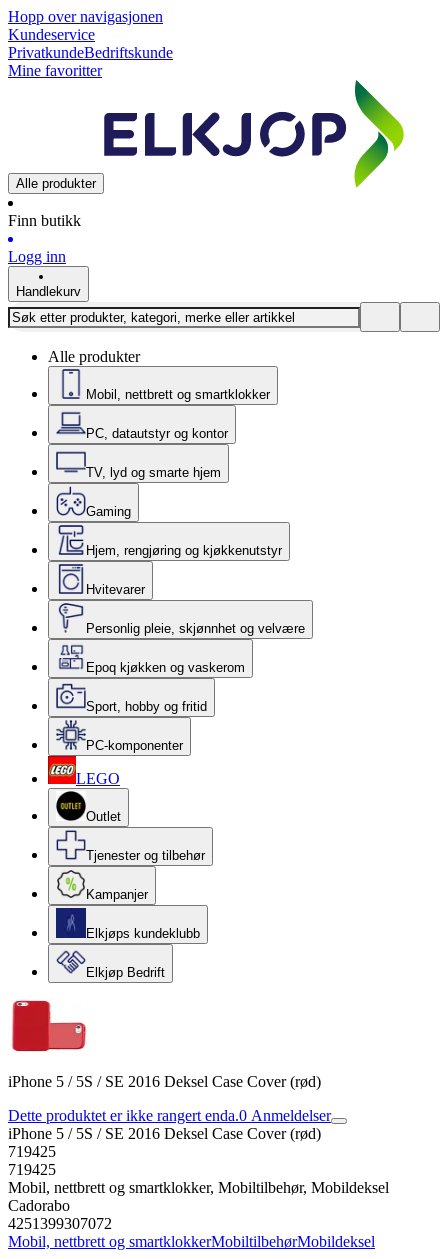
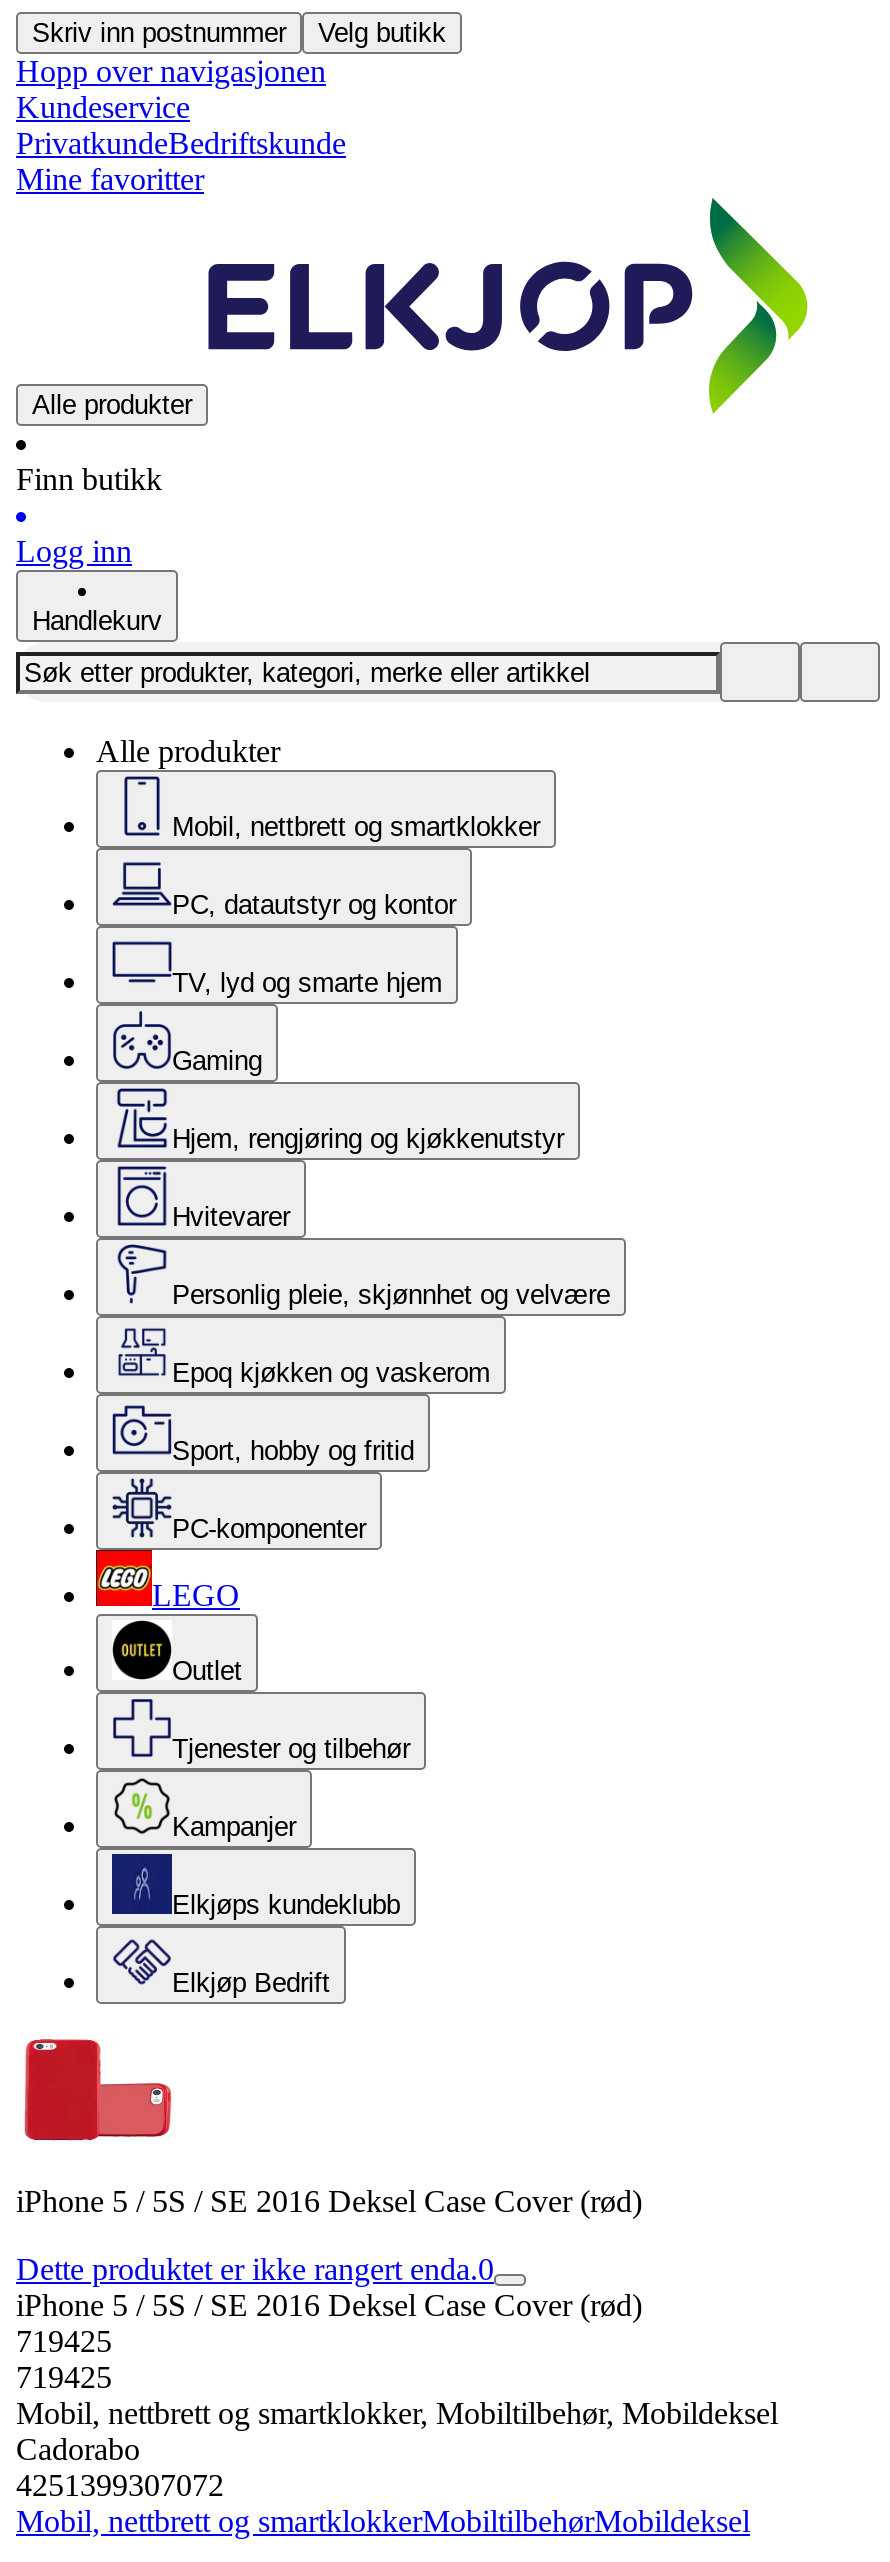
+ Skriv inn postnummer
+ Velg butikk

- Dette produktet er ikke rangert enda.0 Anmeldelser
+ Dette produktet er ikke rangert enda.0
